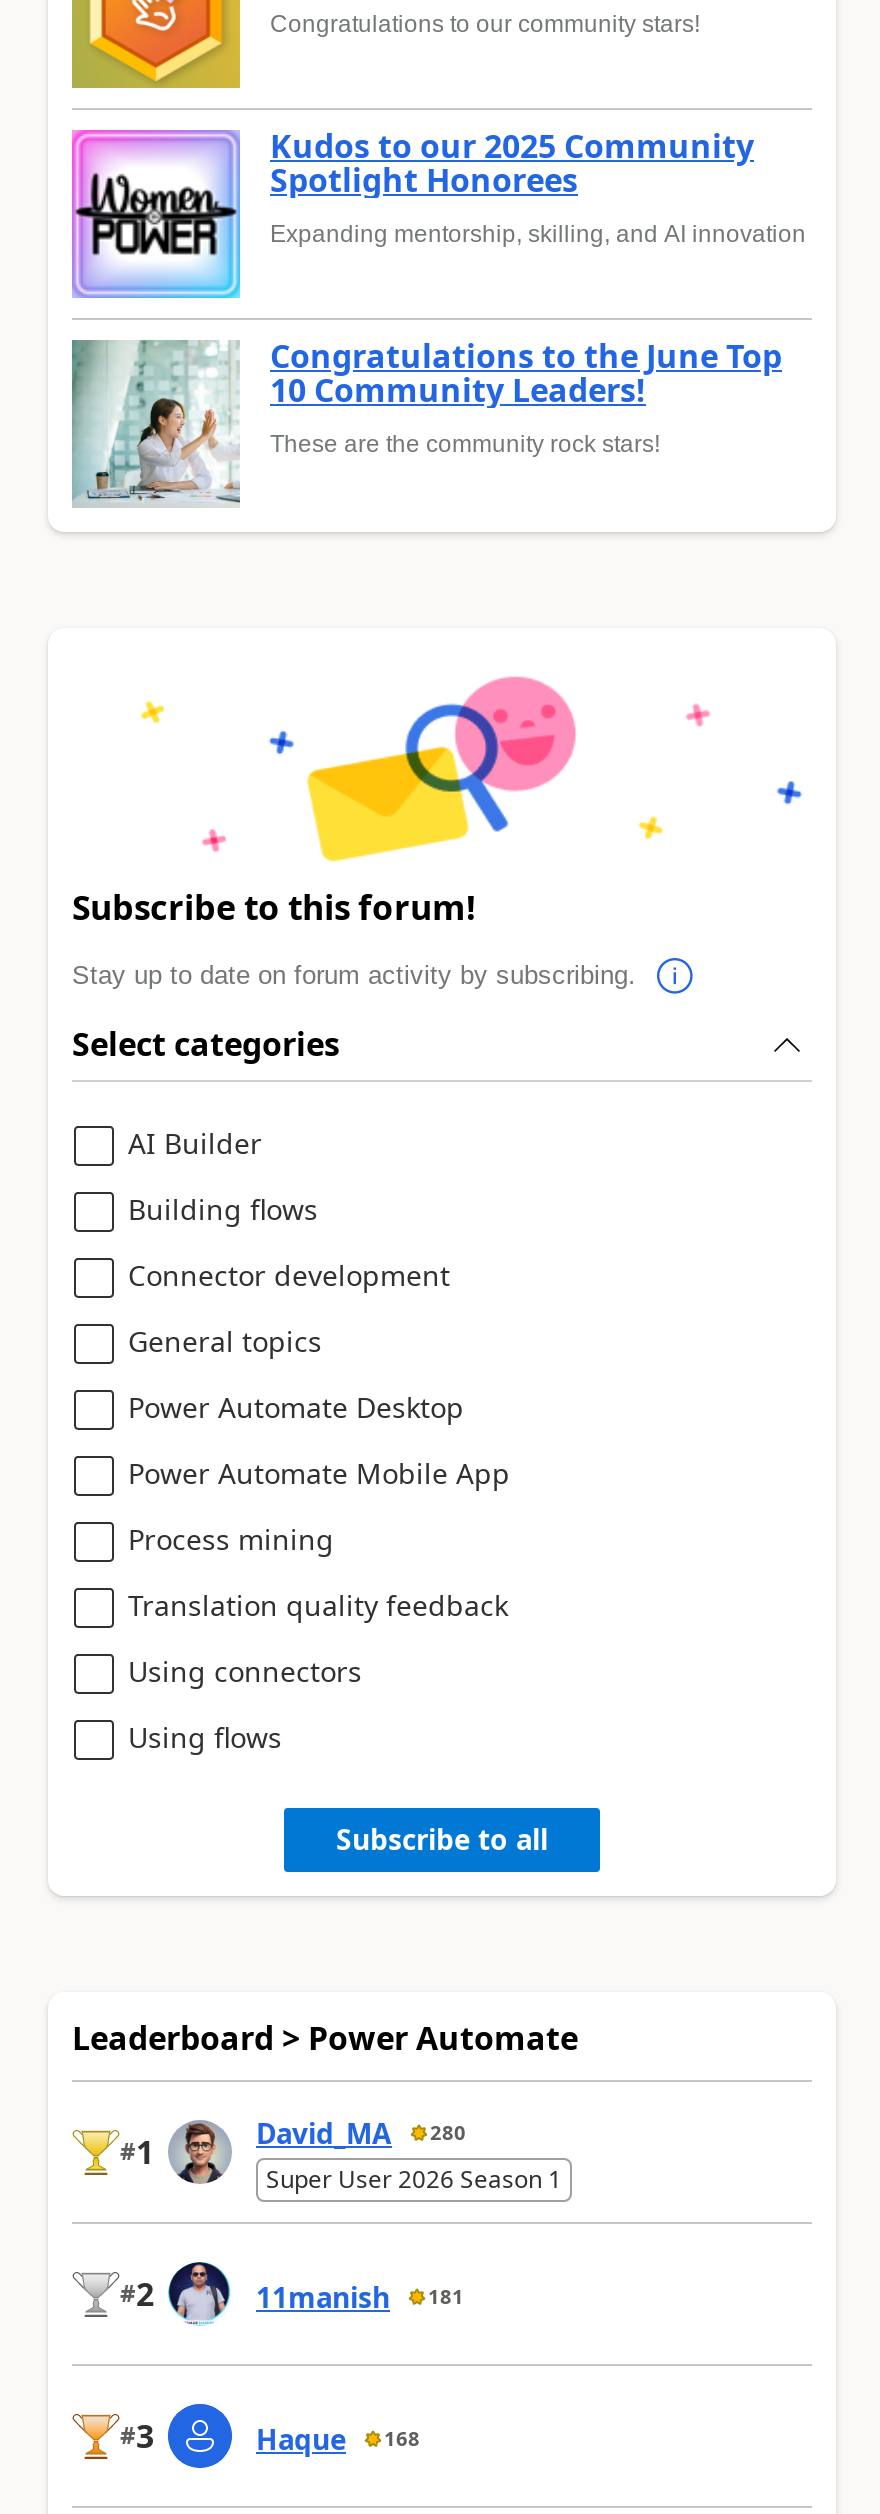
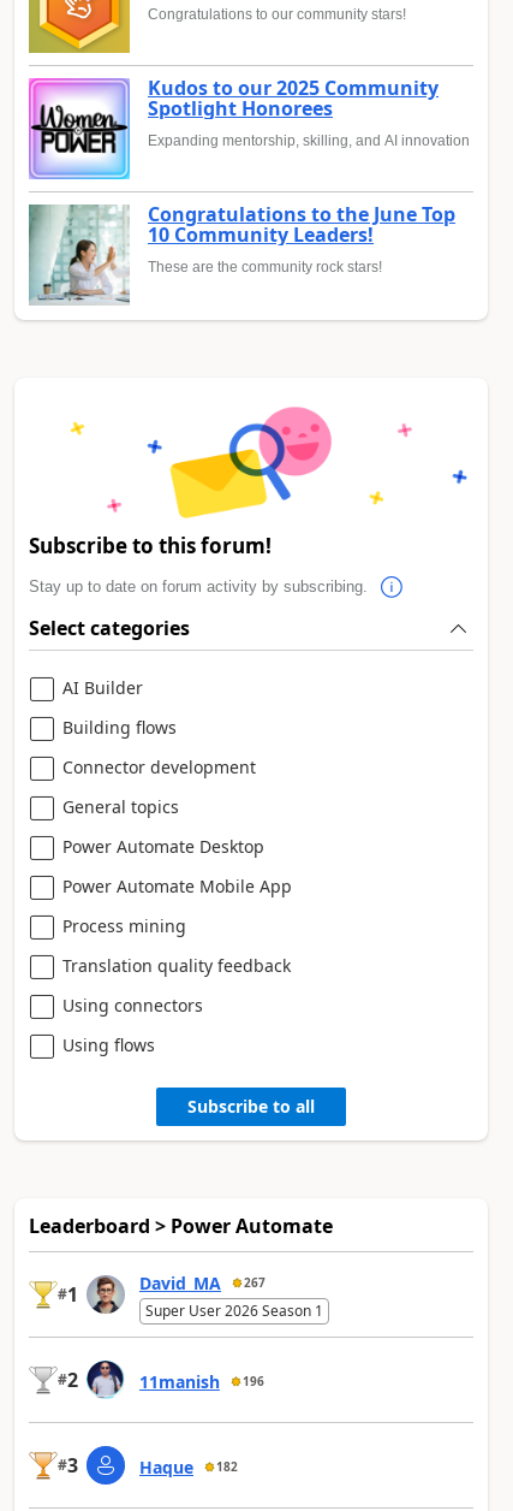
- David_MA 280
+ David_MA 267

- 11manish 181
+ 11manish 196

- Haque 168
+ Haque 182
